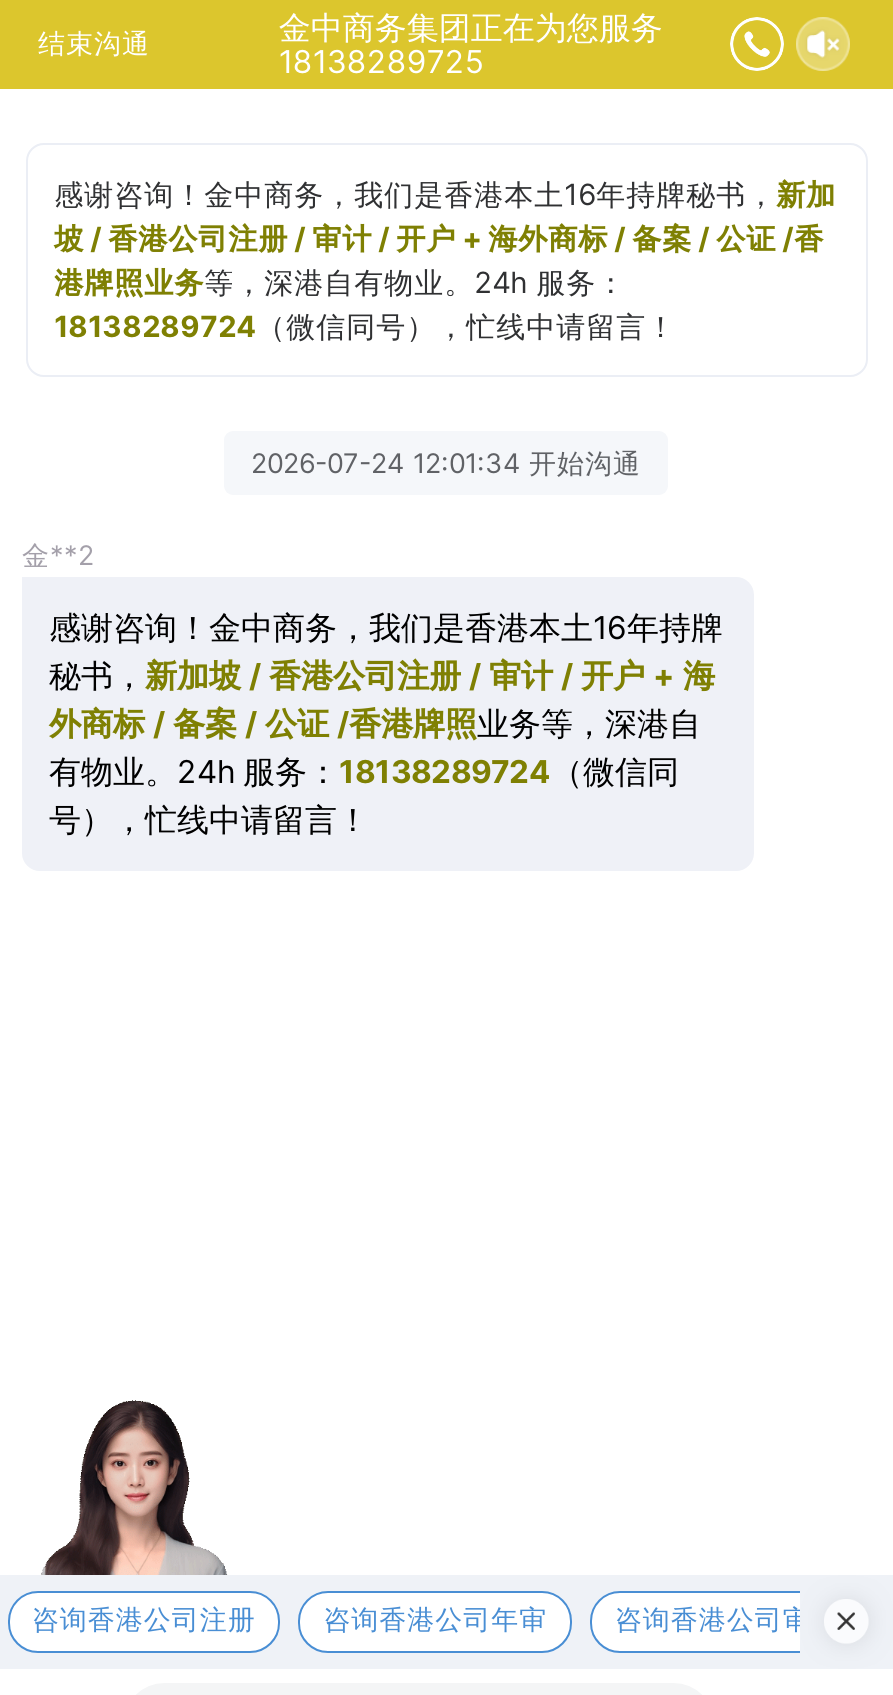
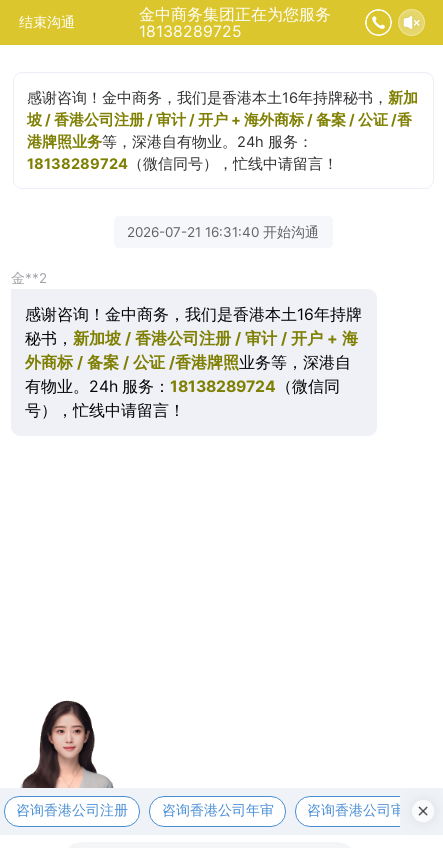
- 2026-07-24 12:01:34 开始沟通
+ 2026-07-21 16:31:40 开始沟通
